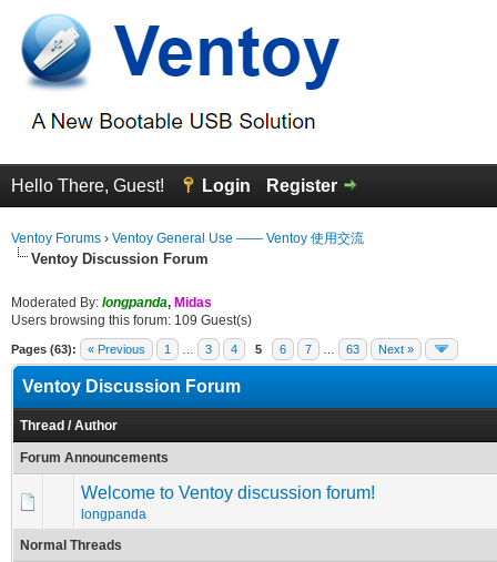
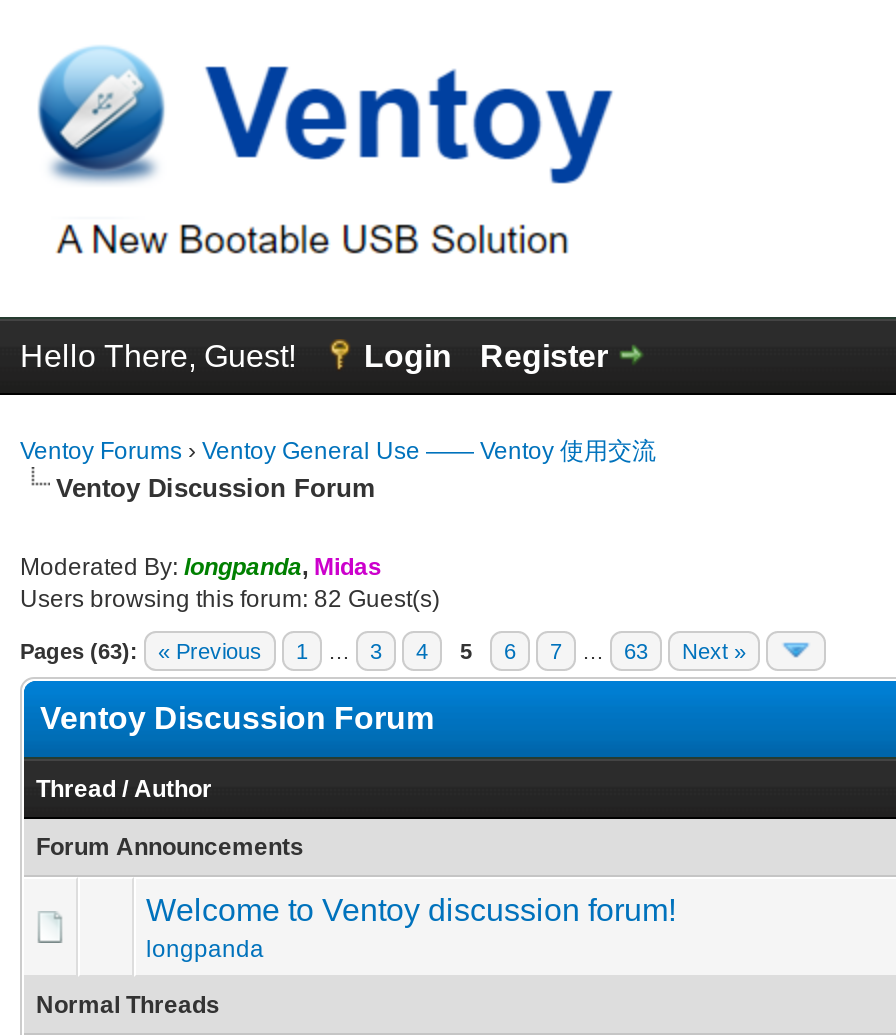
- Users browsing this forum: 109 Guest(s)
+ Users browsing this forum: 82 Guest(s)
